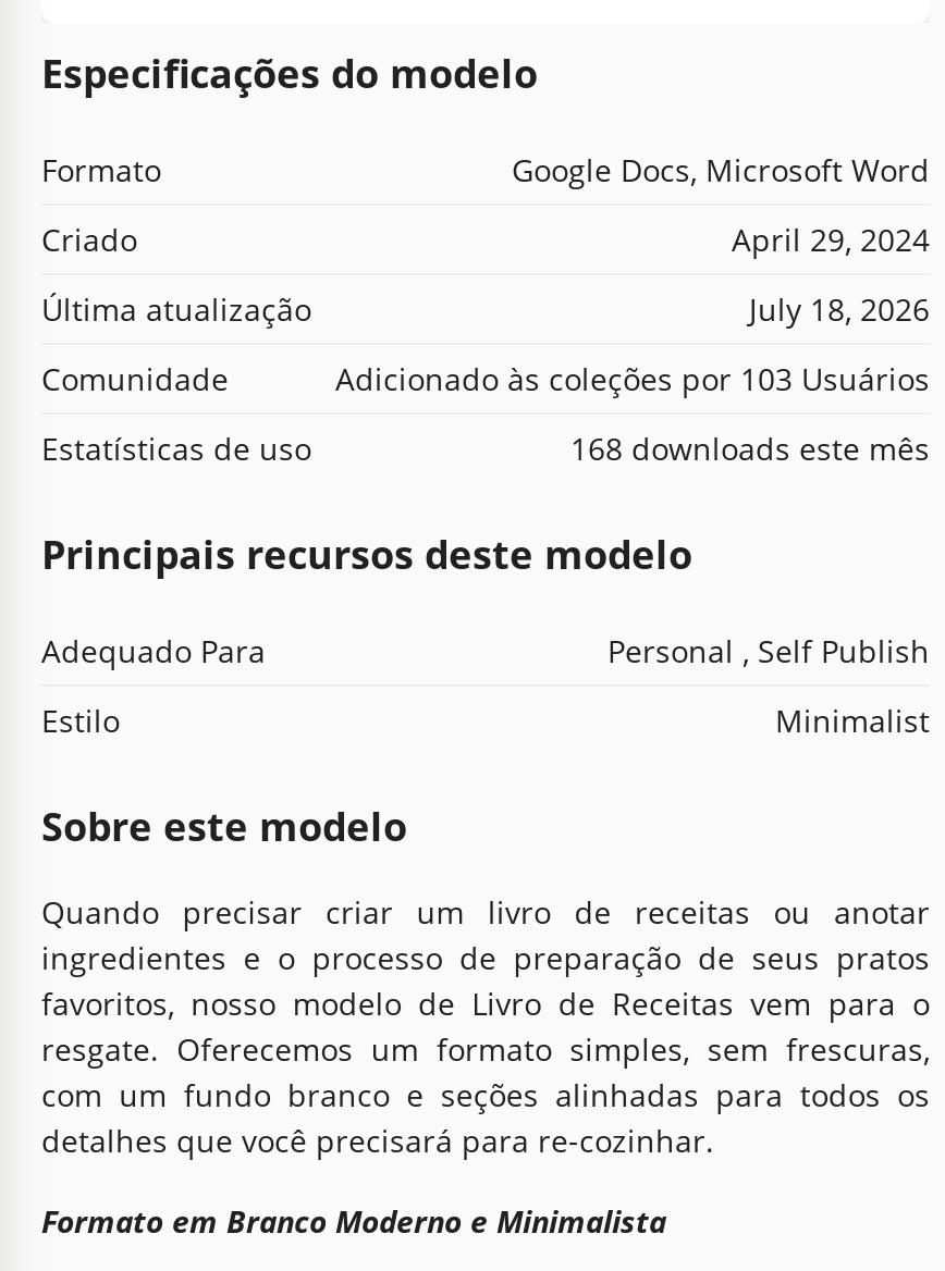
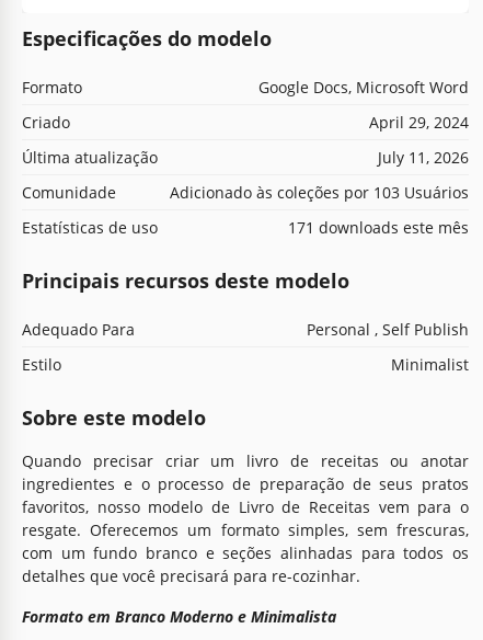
- July 18, 2026
+ July 11, 2026

- 168 downloads este mês
+ 171 downloads este mês
